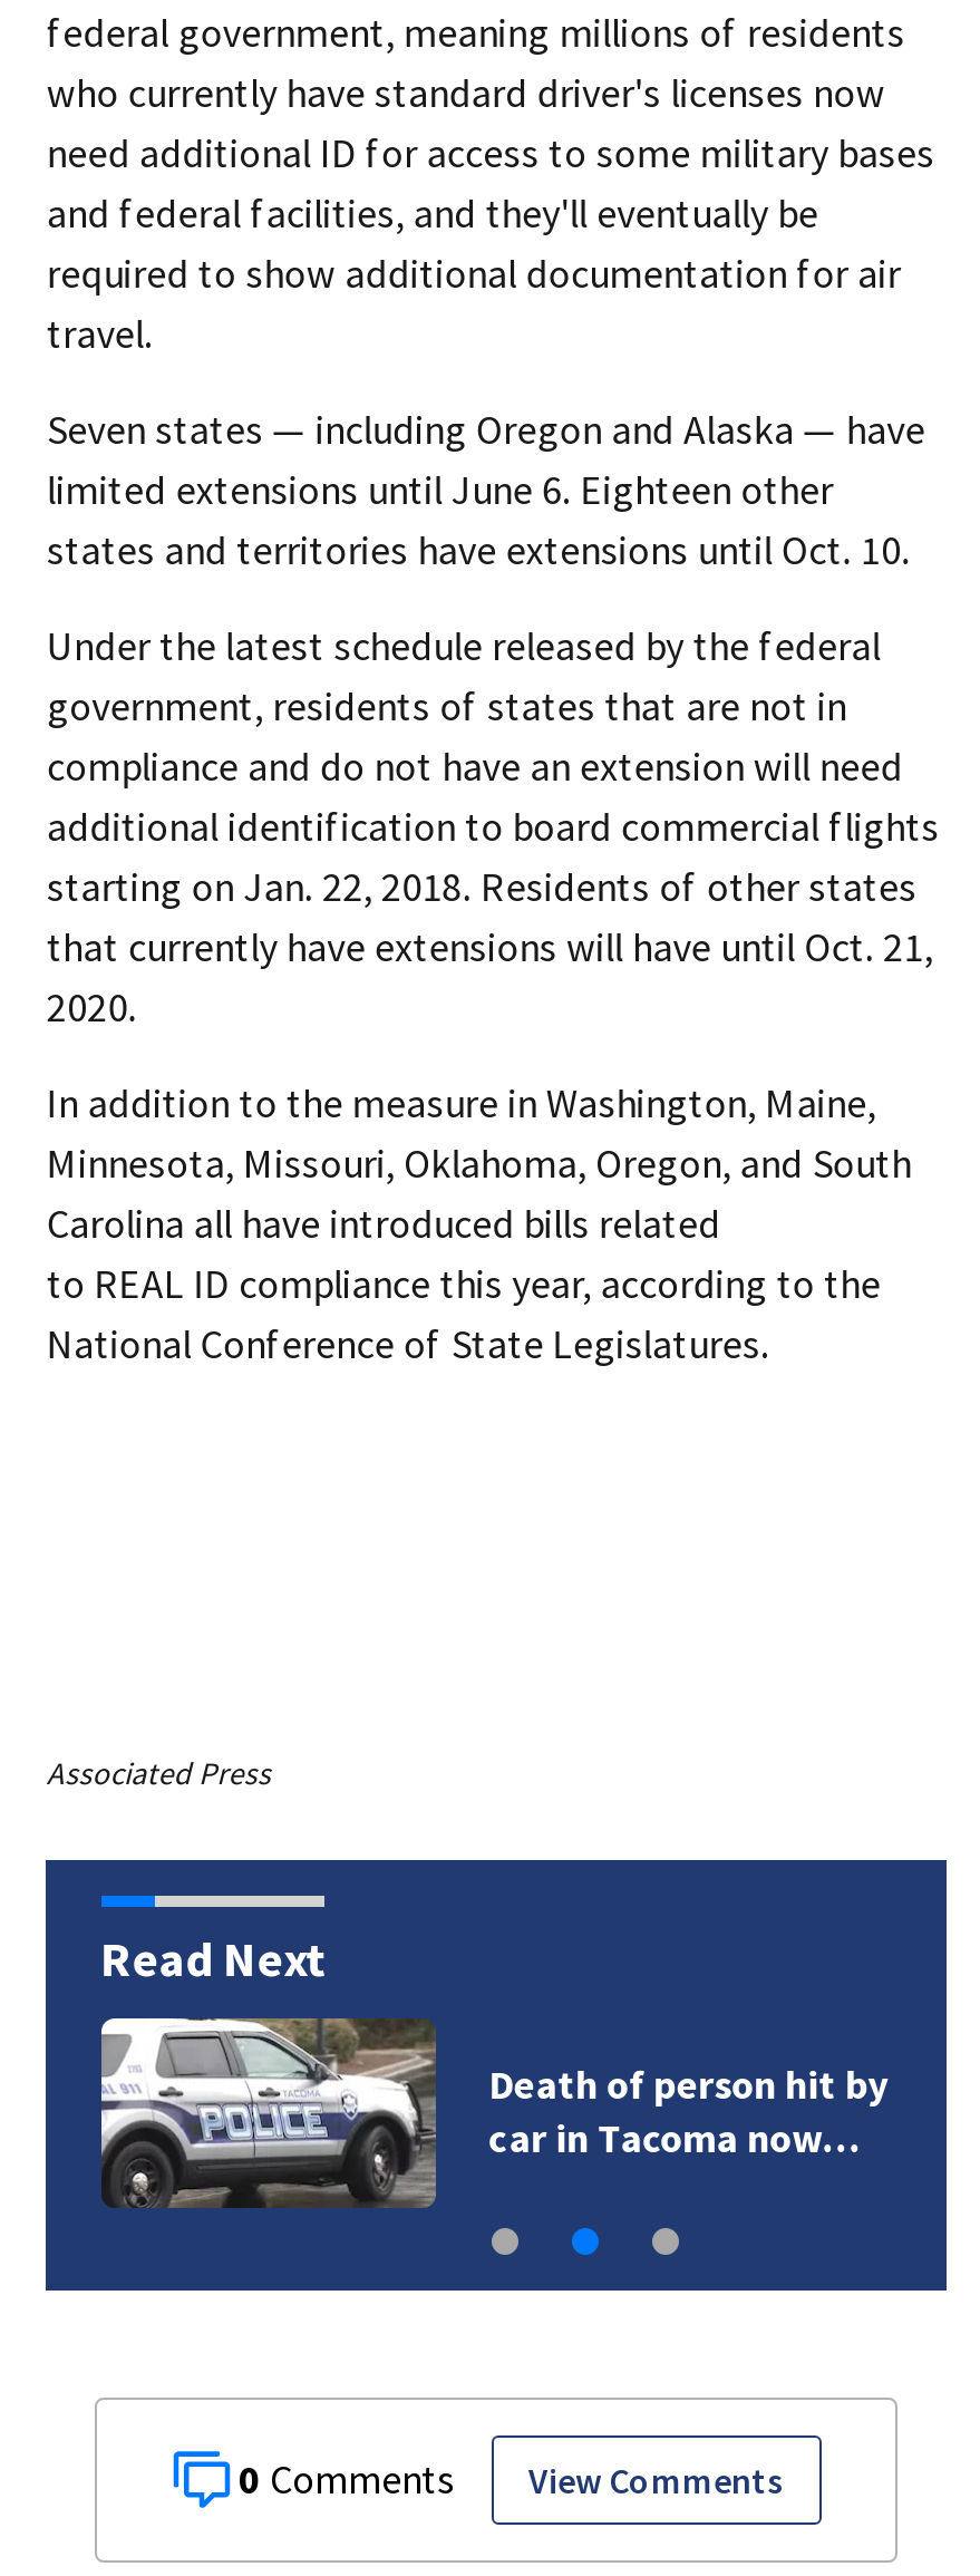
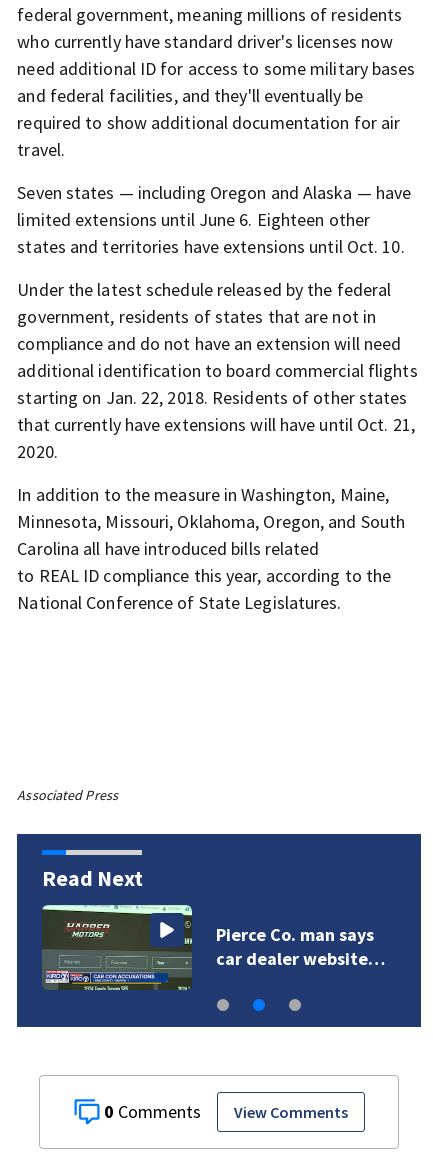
- [image]
- Death of person hit by
- car in Tacoma now…
+ [image]
+ Pierce Co. man says
+ car dealer website…
